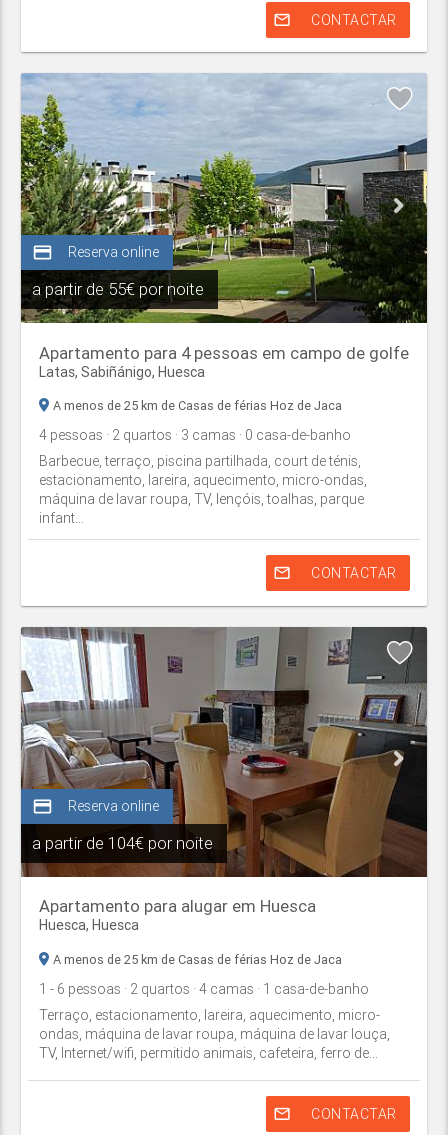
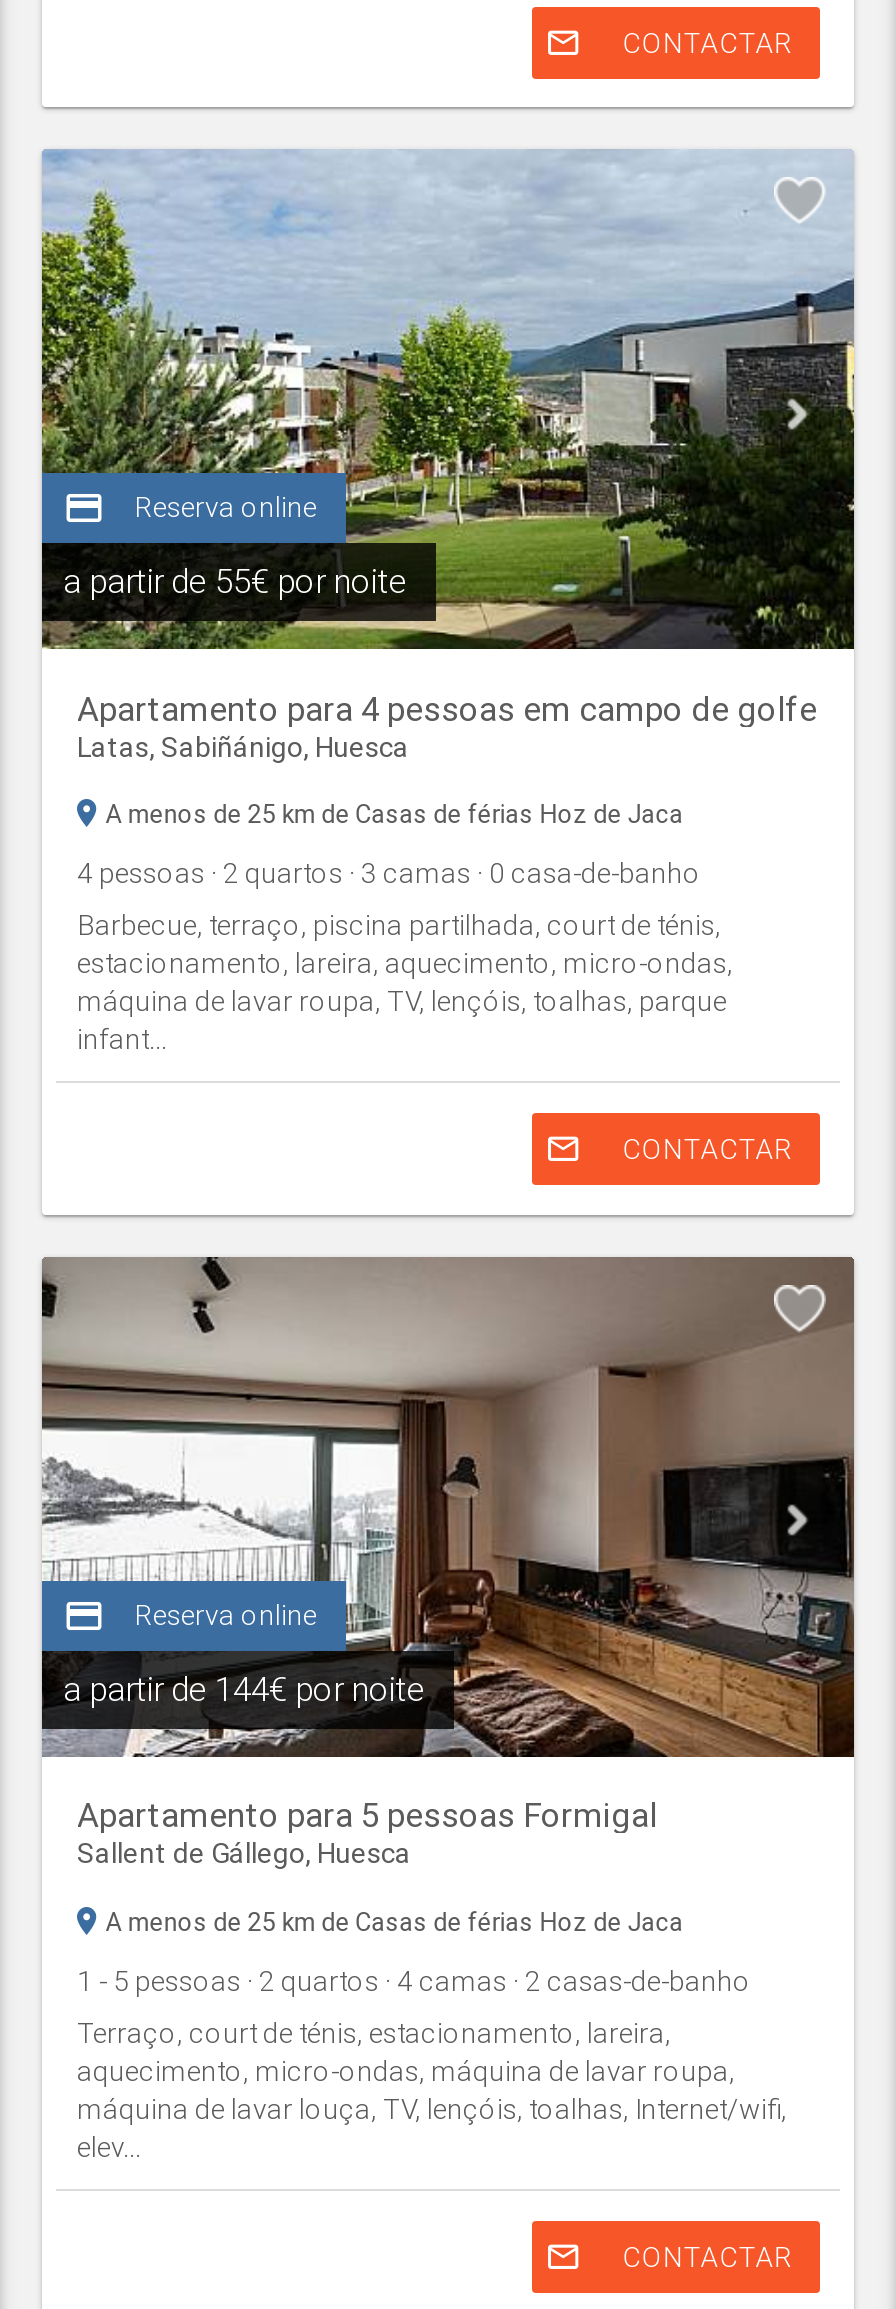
- [image]
- a partir de 104€ por noite
+ [image]
+ a partir de 144€ por noite

- Apartamento para alugar em Huesca
- Huesca, Huesca
+ Apartamento para 5 pessoas Formigal
+ Sallent de Gállego, Huesca

- 1 - 6 pessoas · 2 quartos · 4 camas · 1 casa-de-banho
- Terraço, estacionamento, lareira, aquecimento, micro-
- ondas, máquina de lavar roupa, máquina de lavar louça,
- TV, Internet/wifi, permitido animais, cafeteira, ferro de...
+ 1 - 5 pessoas · 2 quartos · 4 camas · 2 casas-de-banho
+ Terraço, court de ténis, estacionamento, lareira,
+ aquecimento, micro-ondas, máquina de lavar roupa,
+ máquina de lavar louça, TV, lençóis, toalhas, Internet/wifi,
+ elev...
